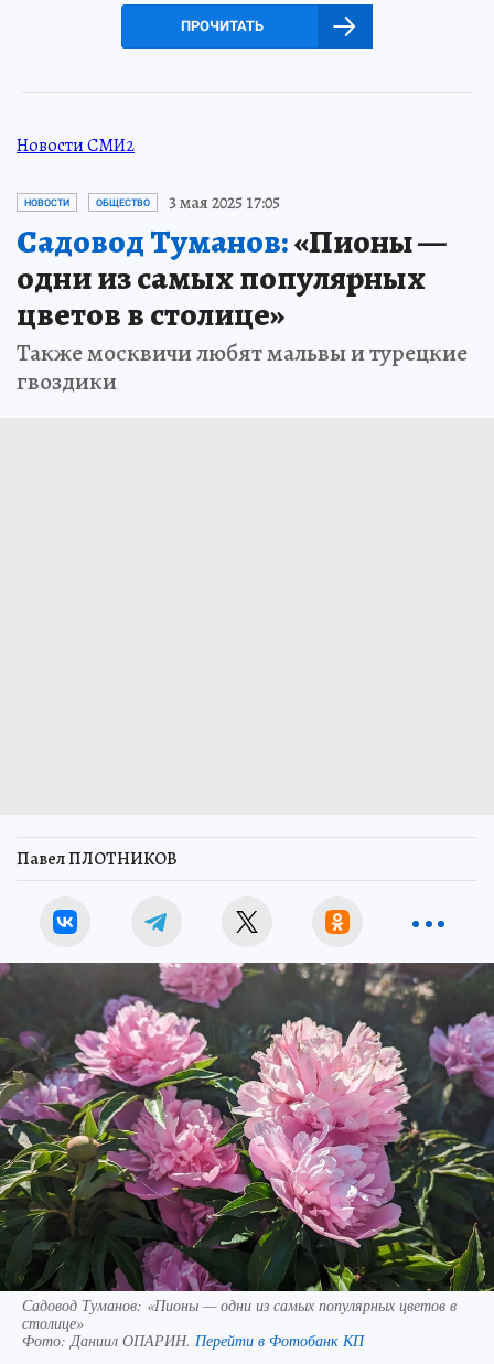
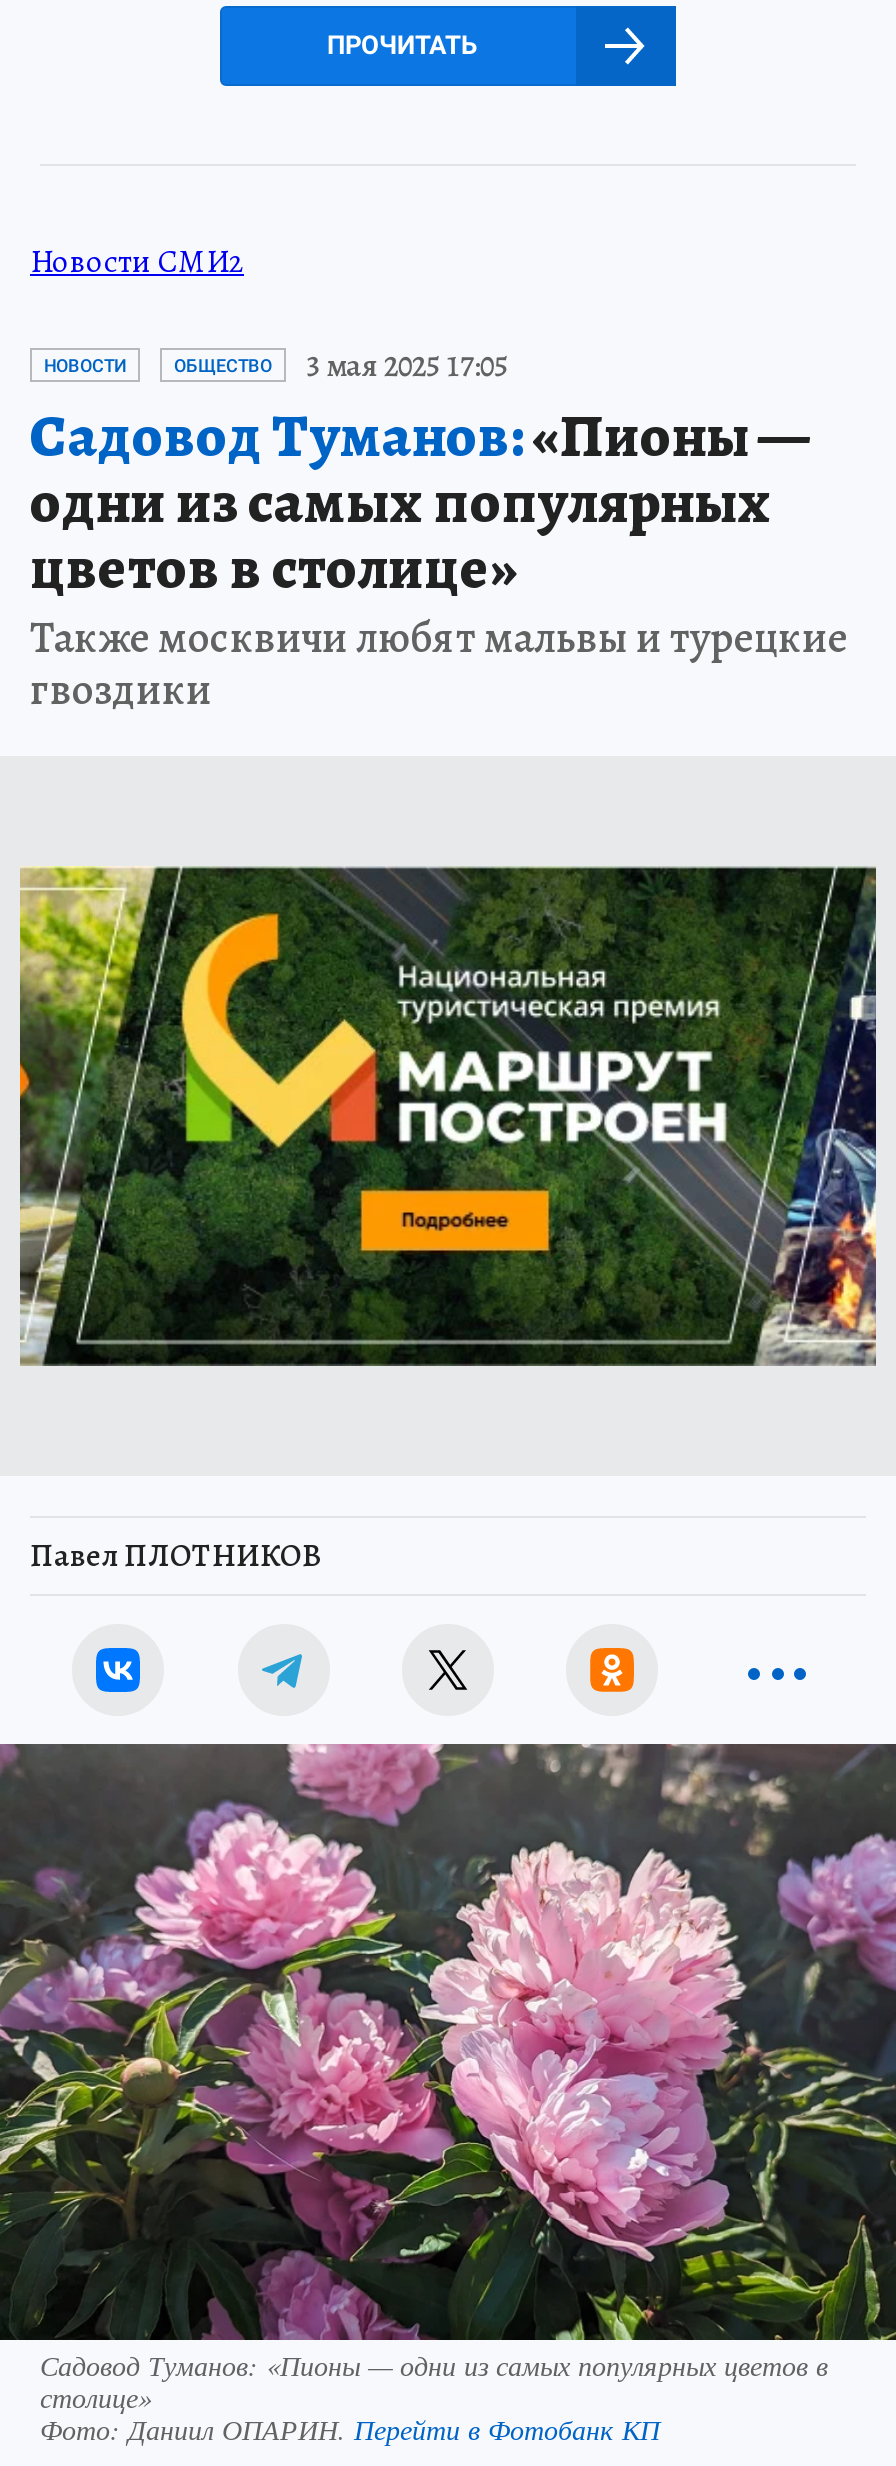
+ [image]
